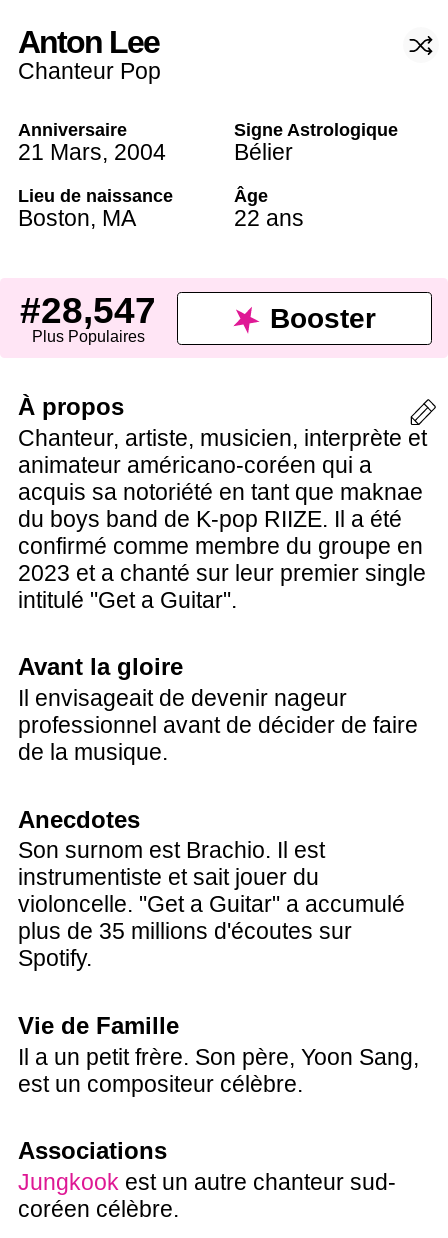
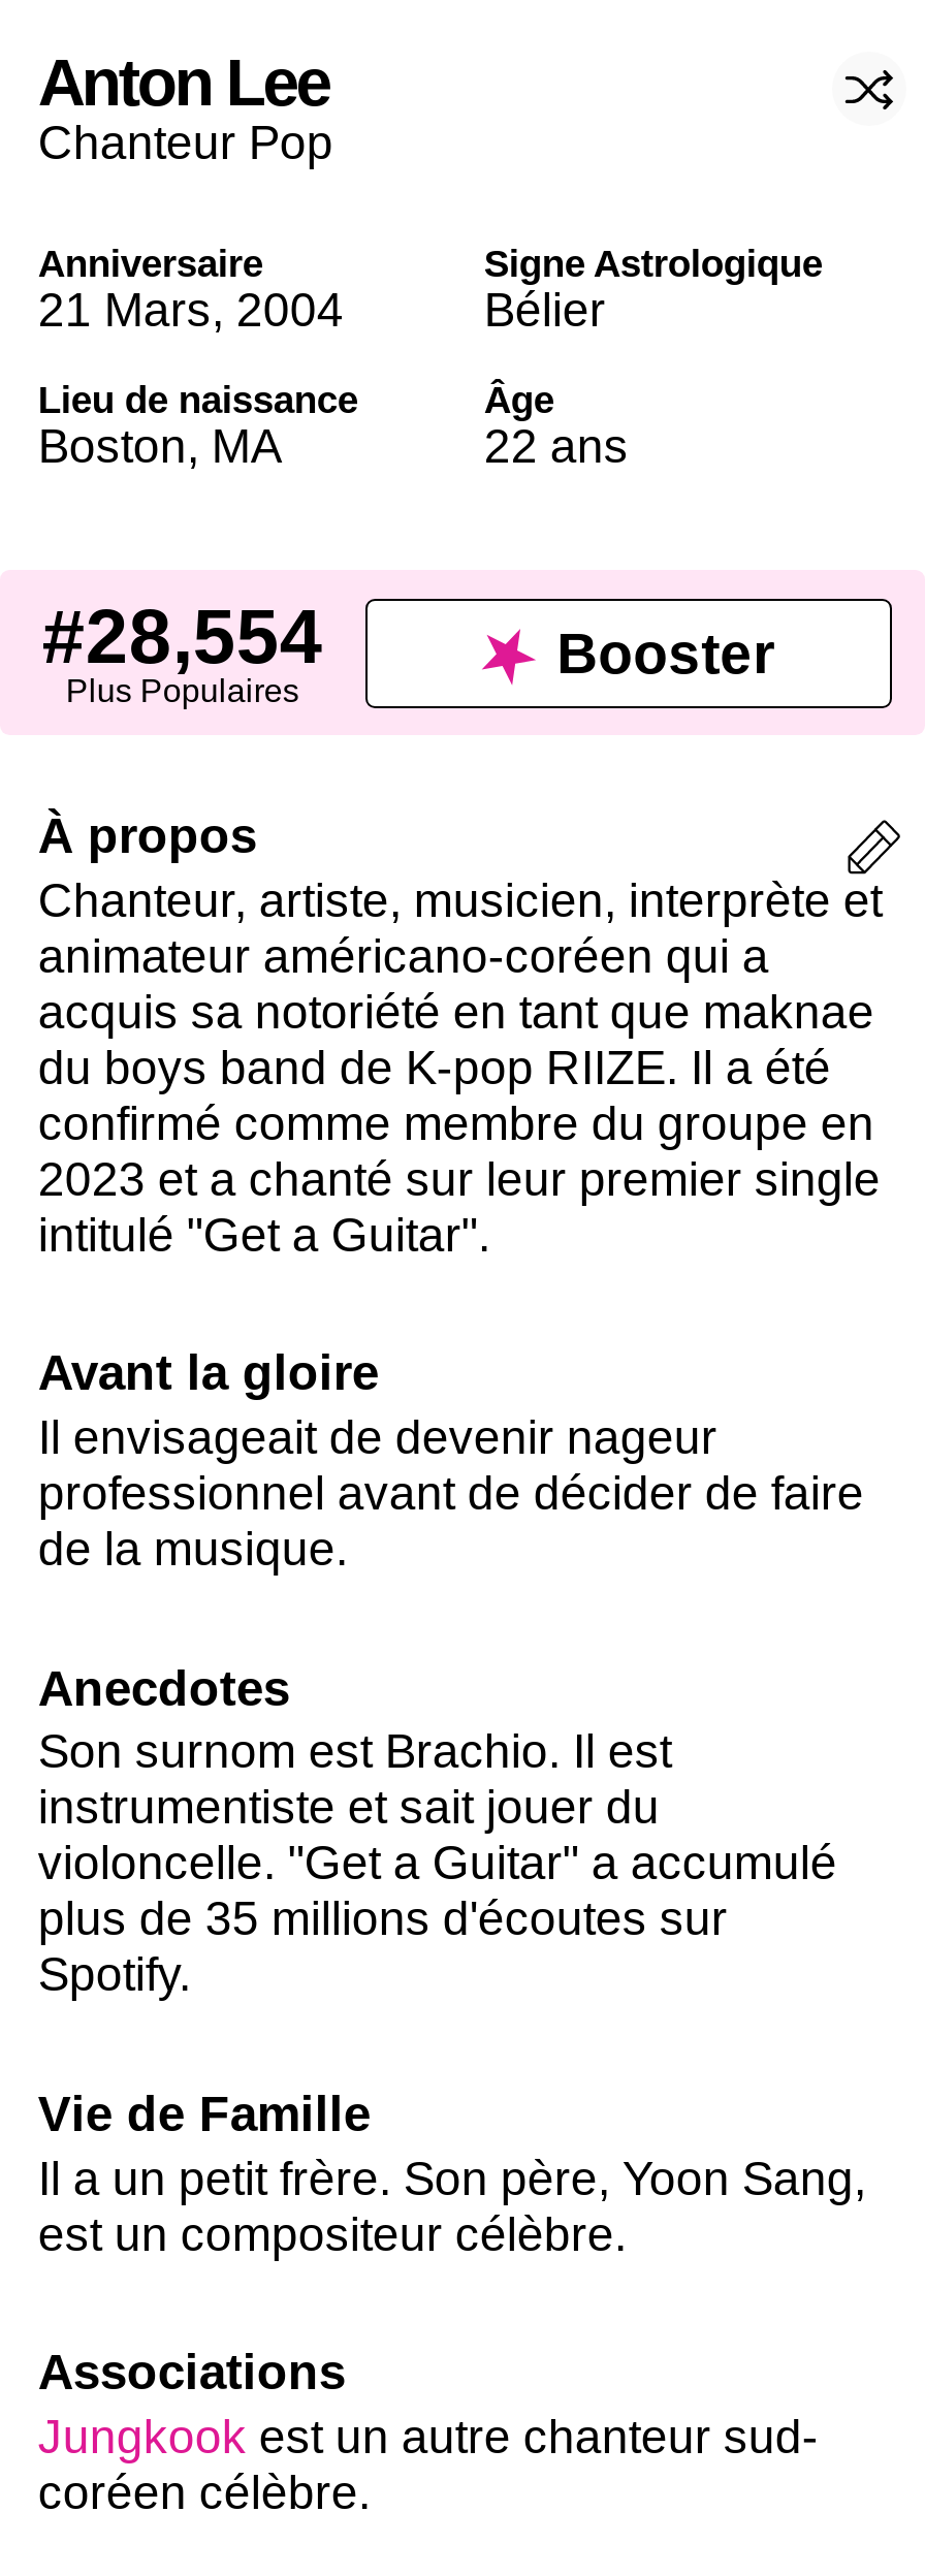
- #28,547
+ #28,554
